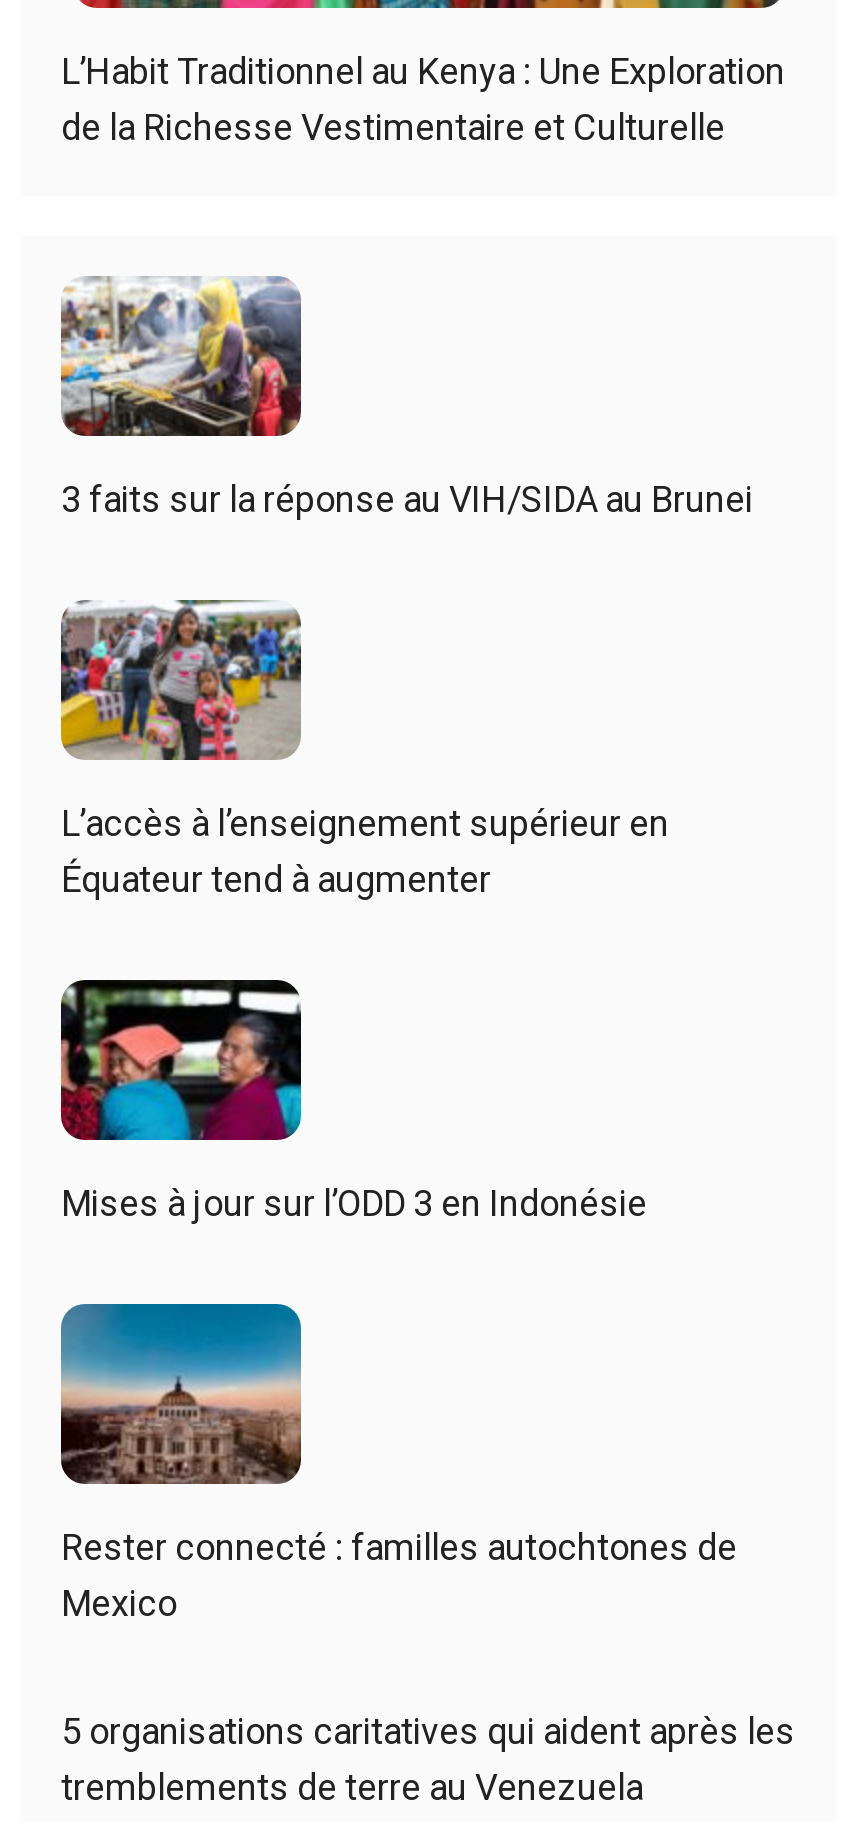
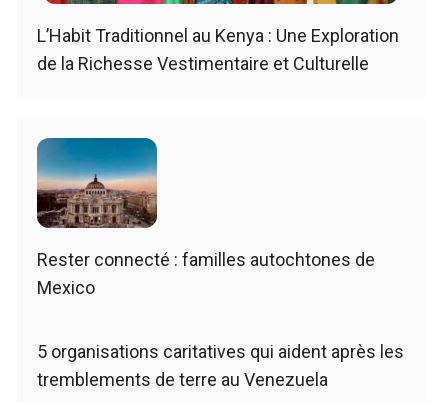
- [image]
- 3 faits sur la réponse au VIH/SIDA au Brunei

- [image]
- L’accès à l’enseignement supérieur en
- Équateur tend à augmenter

- [image]
- Mises à jour sur l’ODD 3 en Indonésie
